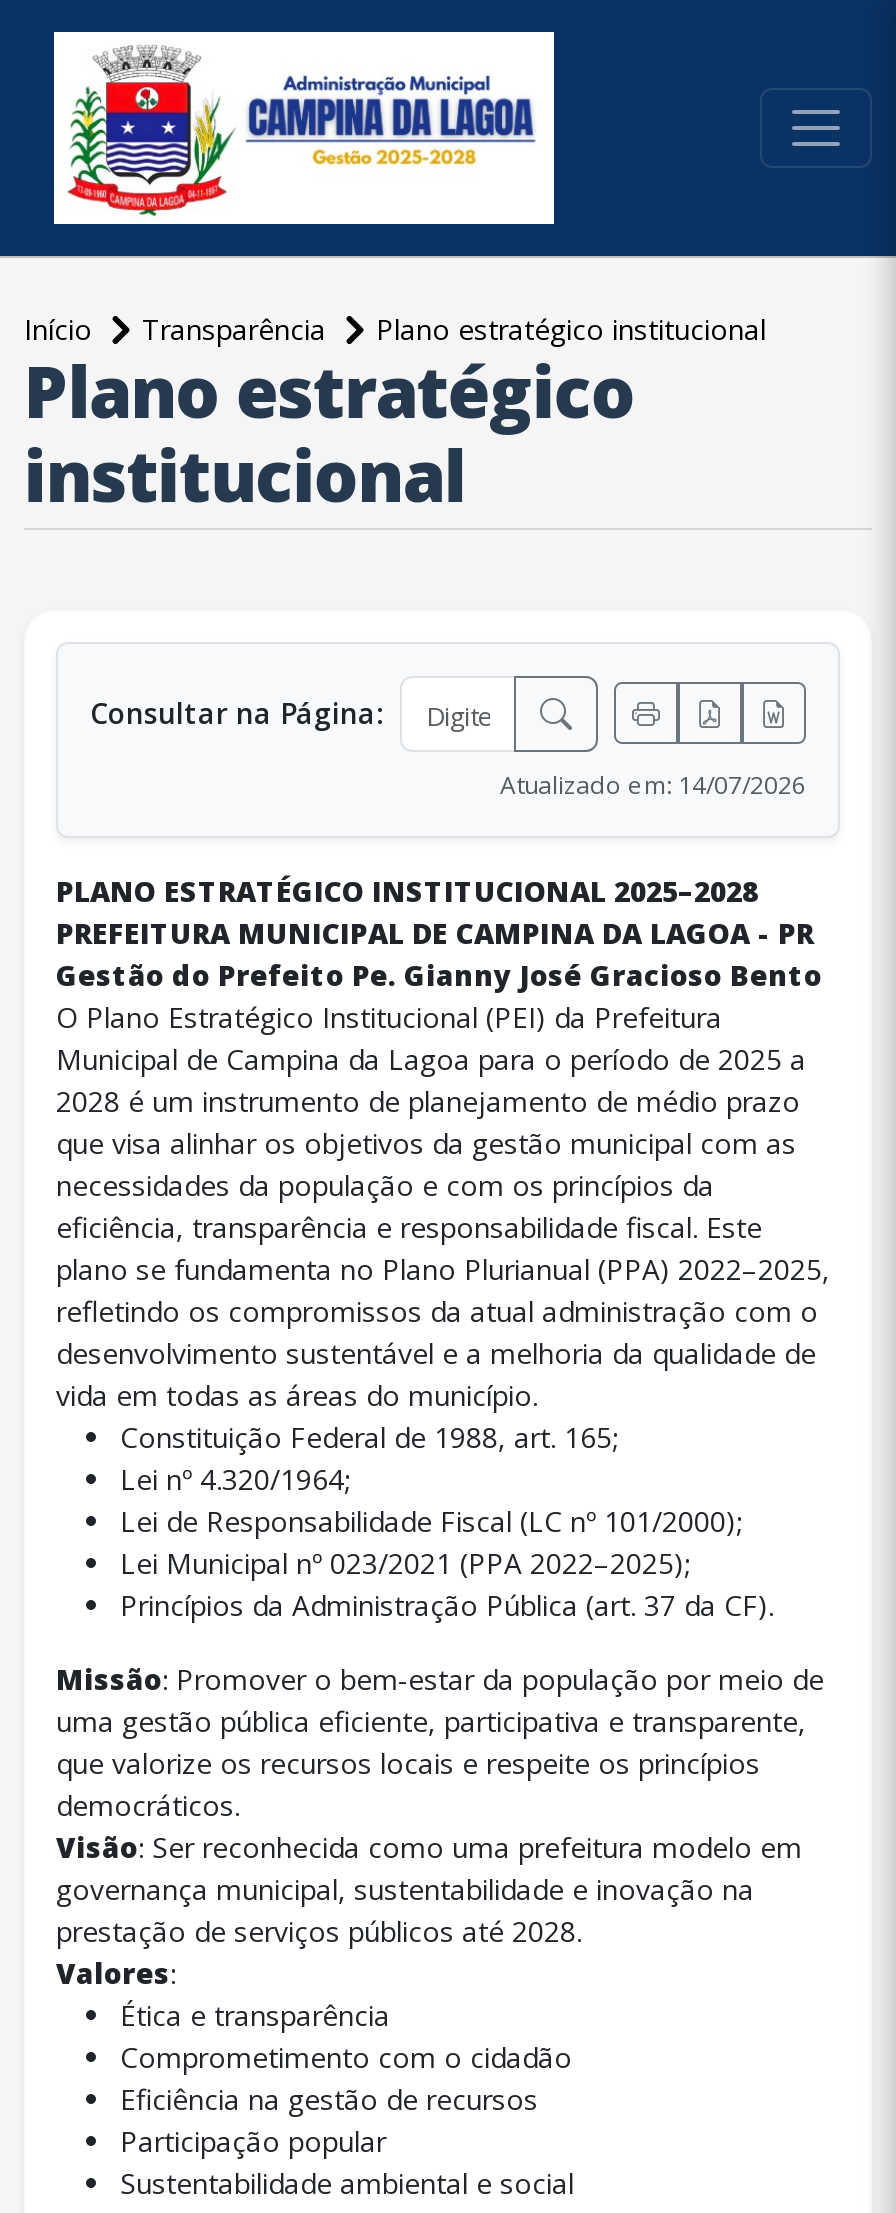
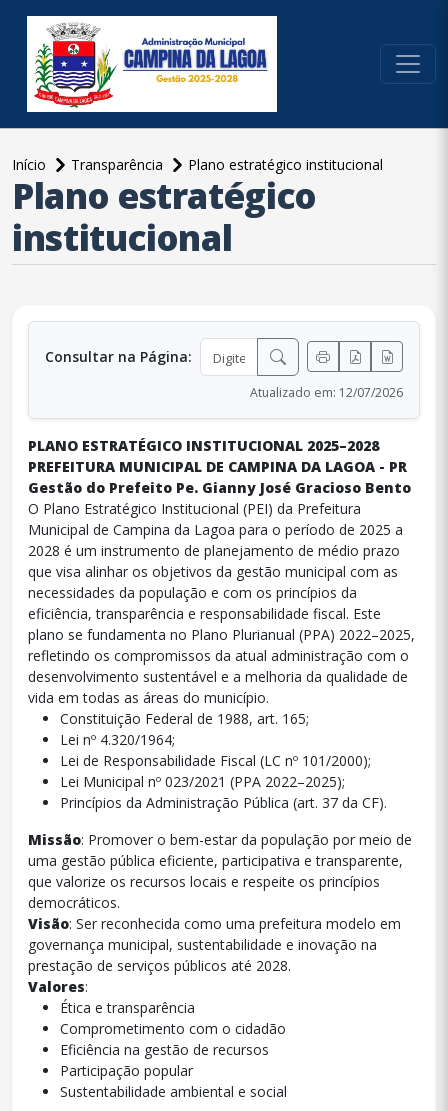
- Atualizado em: 14/07/2026
+ Atualizado em: 12/07/2026
